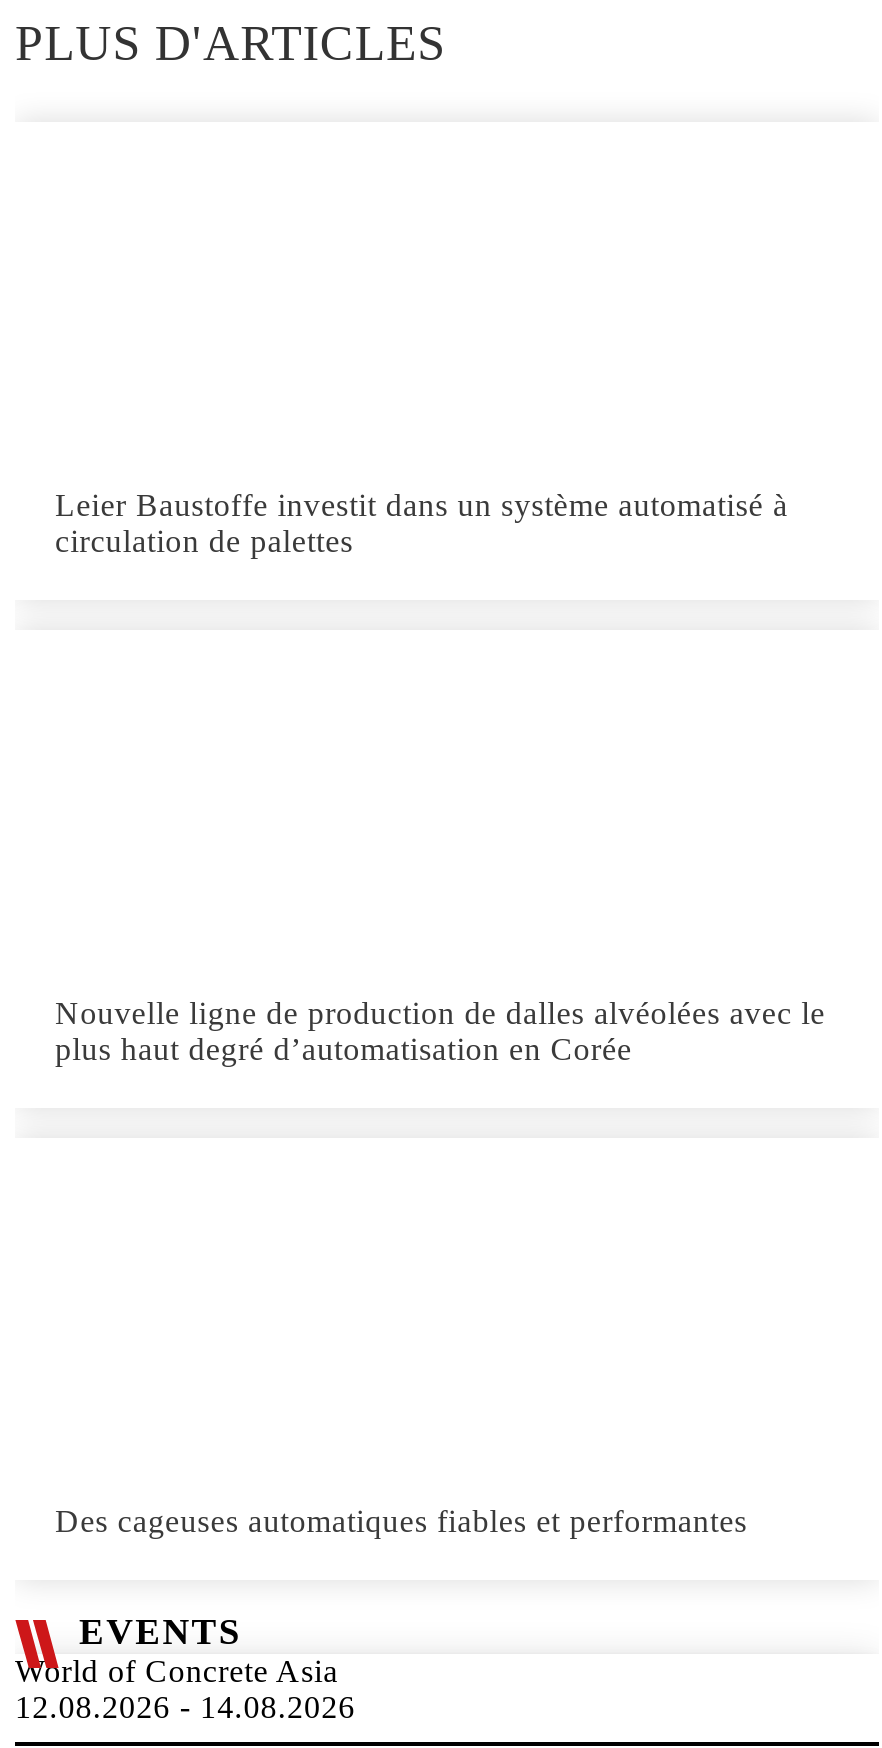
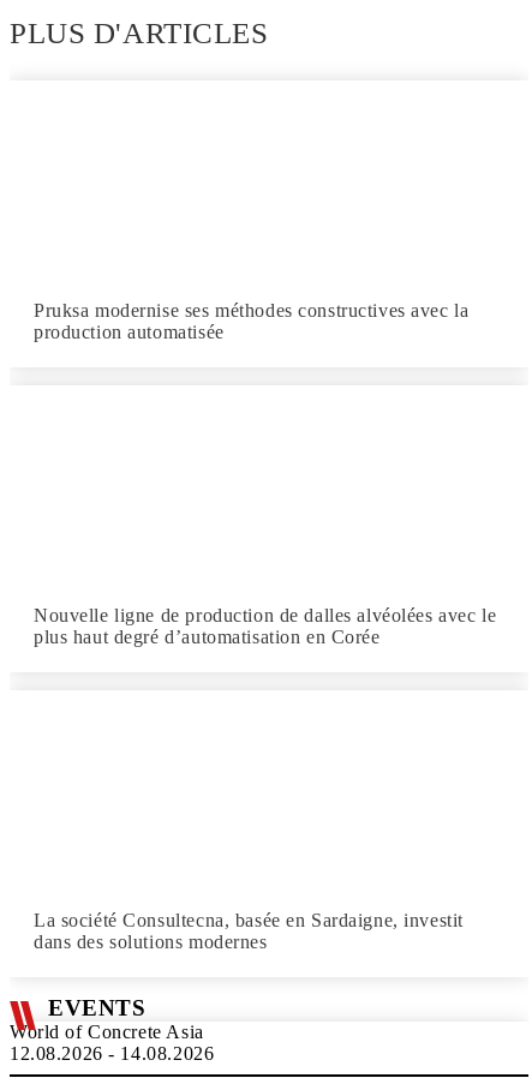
- Leier Baustoffe investit dans un système automatisé à
- circulation de palettes
+ Pruksa modernise ses méthodes constructives avec la
+ production automatisée

- Des cageuses automatiques fiables et performantes
+ La société Consultecna, basée en Sardaigne, investit
+ dans des solutions modernes
